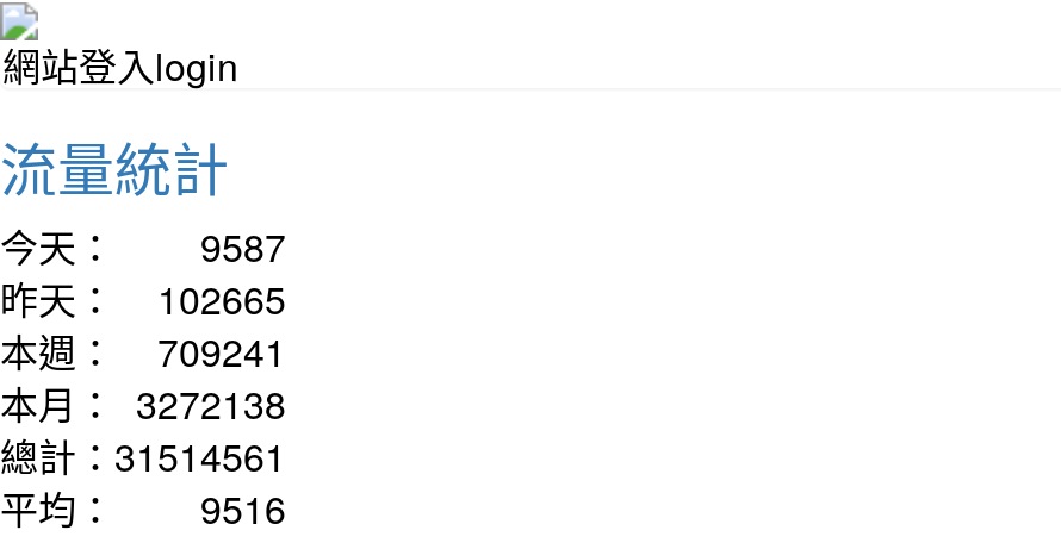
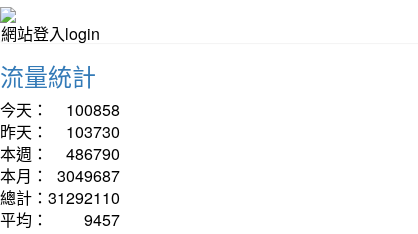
- 今天： 9587
+ 今天： 100858

- 昨天： 102665
+ 昨天： 103730

- 本週： 709241
+ 本週： 486790

- 本月： 3272138
+ 本月： 3049687

- 總計：31514561
+ 總計：31292110

- 平均： 9516
+ 平均： 9457
